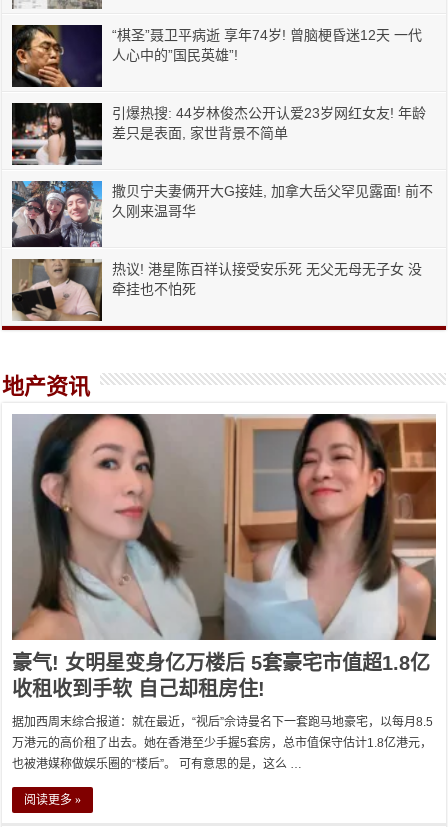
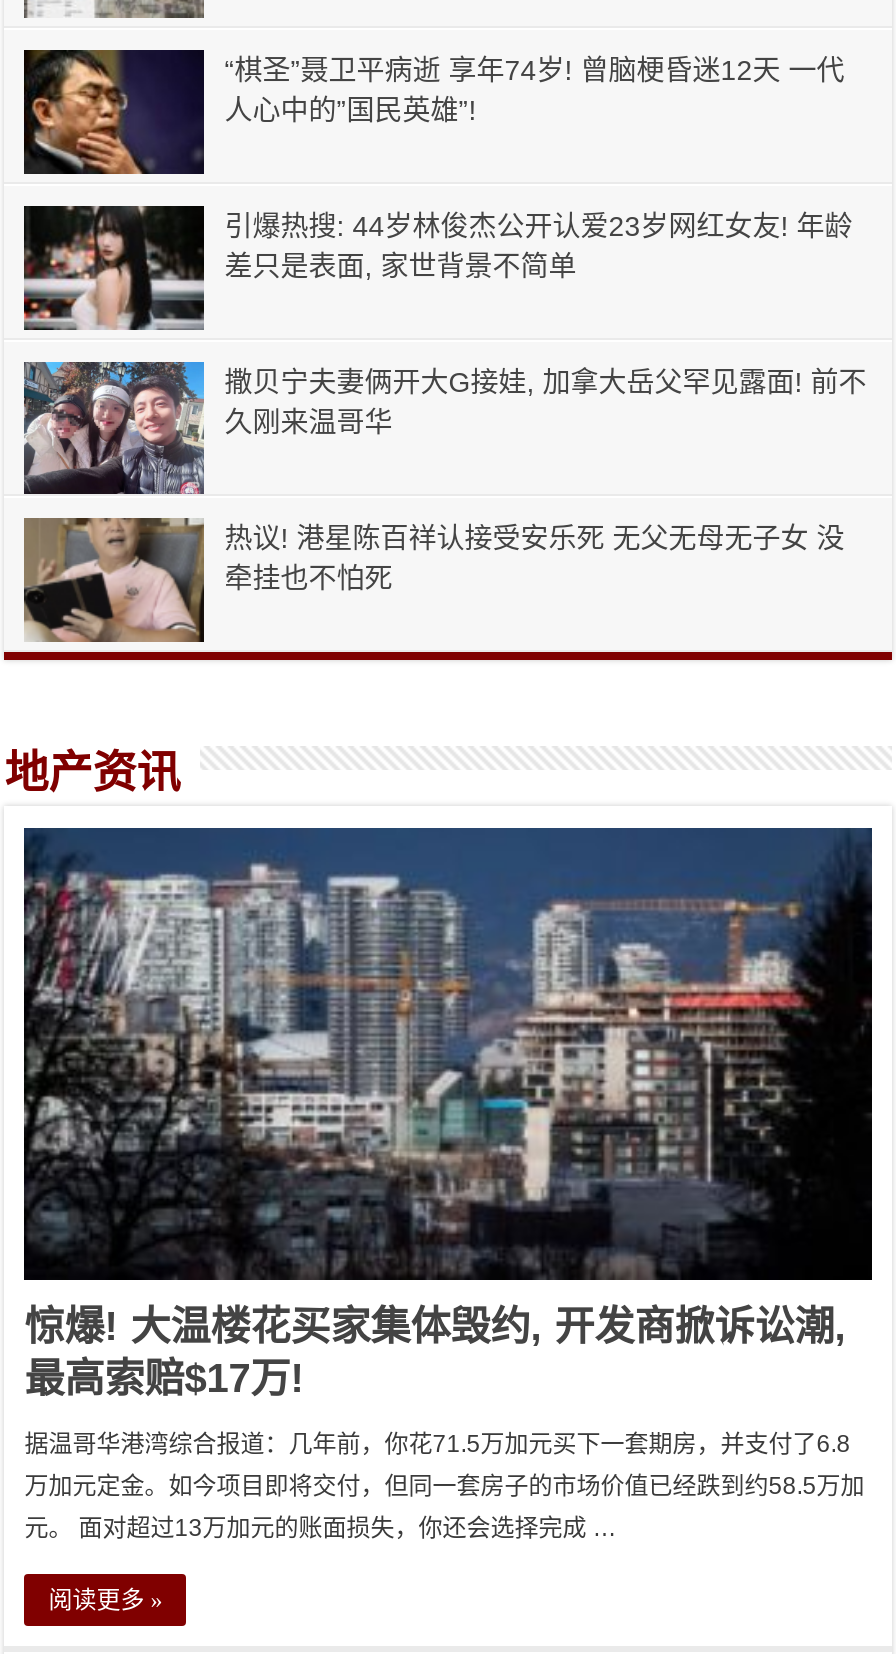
- [image]
- 豪气! 女明星变身亿万楼后 5套豪宅市值超1.8亿
- 收租收到手软 自己却租房住!
+ [image]
+ 惊爆! 大温楼花买家集体毁约, 开发商掀诉讼潮,
+ 最高索赔$17万!

- 据加西周末综合报道：就在最近，“视后”佘诗曼名下一套跑马地豪宅，以每月8.5
+ 据温哥华港湾综合报道：几年前，你花71.5万加元买下一套期房，并支付了6.8

- 万港元的高价租了出去。她在香港至少手握5套房，总市值保守估计1.8亿港元，
+ 万加元定金。如今项目即将交付，但同一套房子的市场价值已经跌到约58.5万加

- 也被港媒称做娱乐圈的“楼后”。 可有意思的是，这么 …
+ 元。 面对超过13万加元的账面损失，你还会选择完成 …
